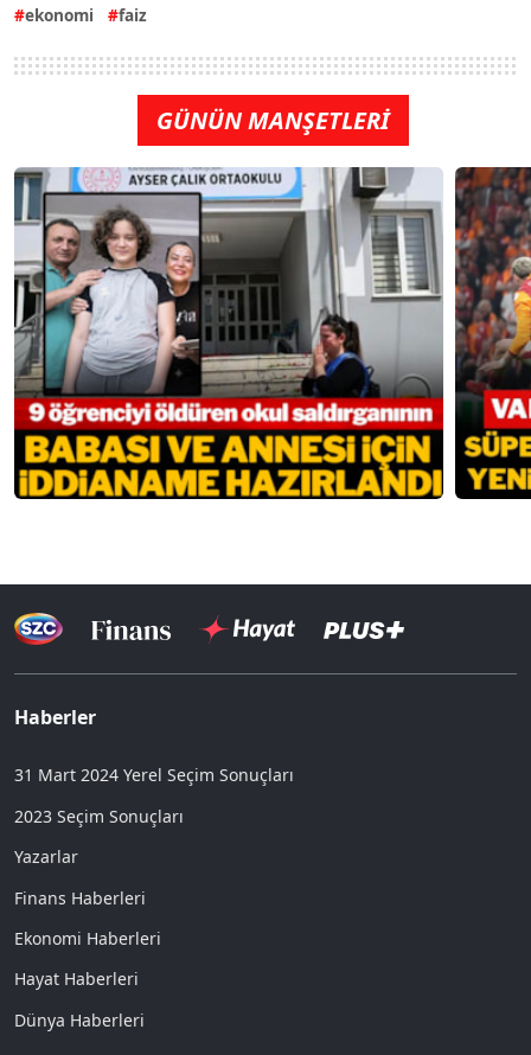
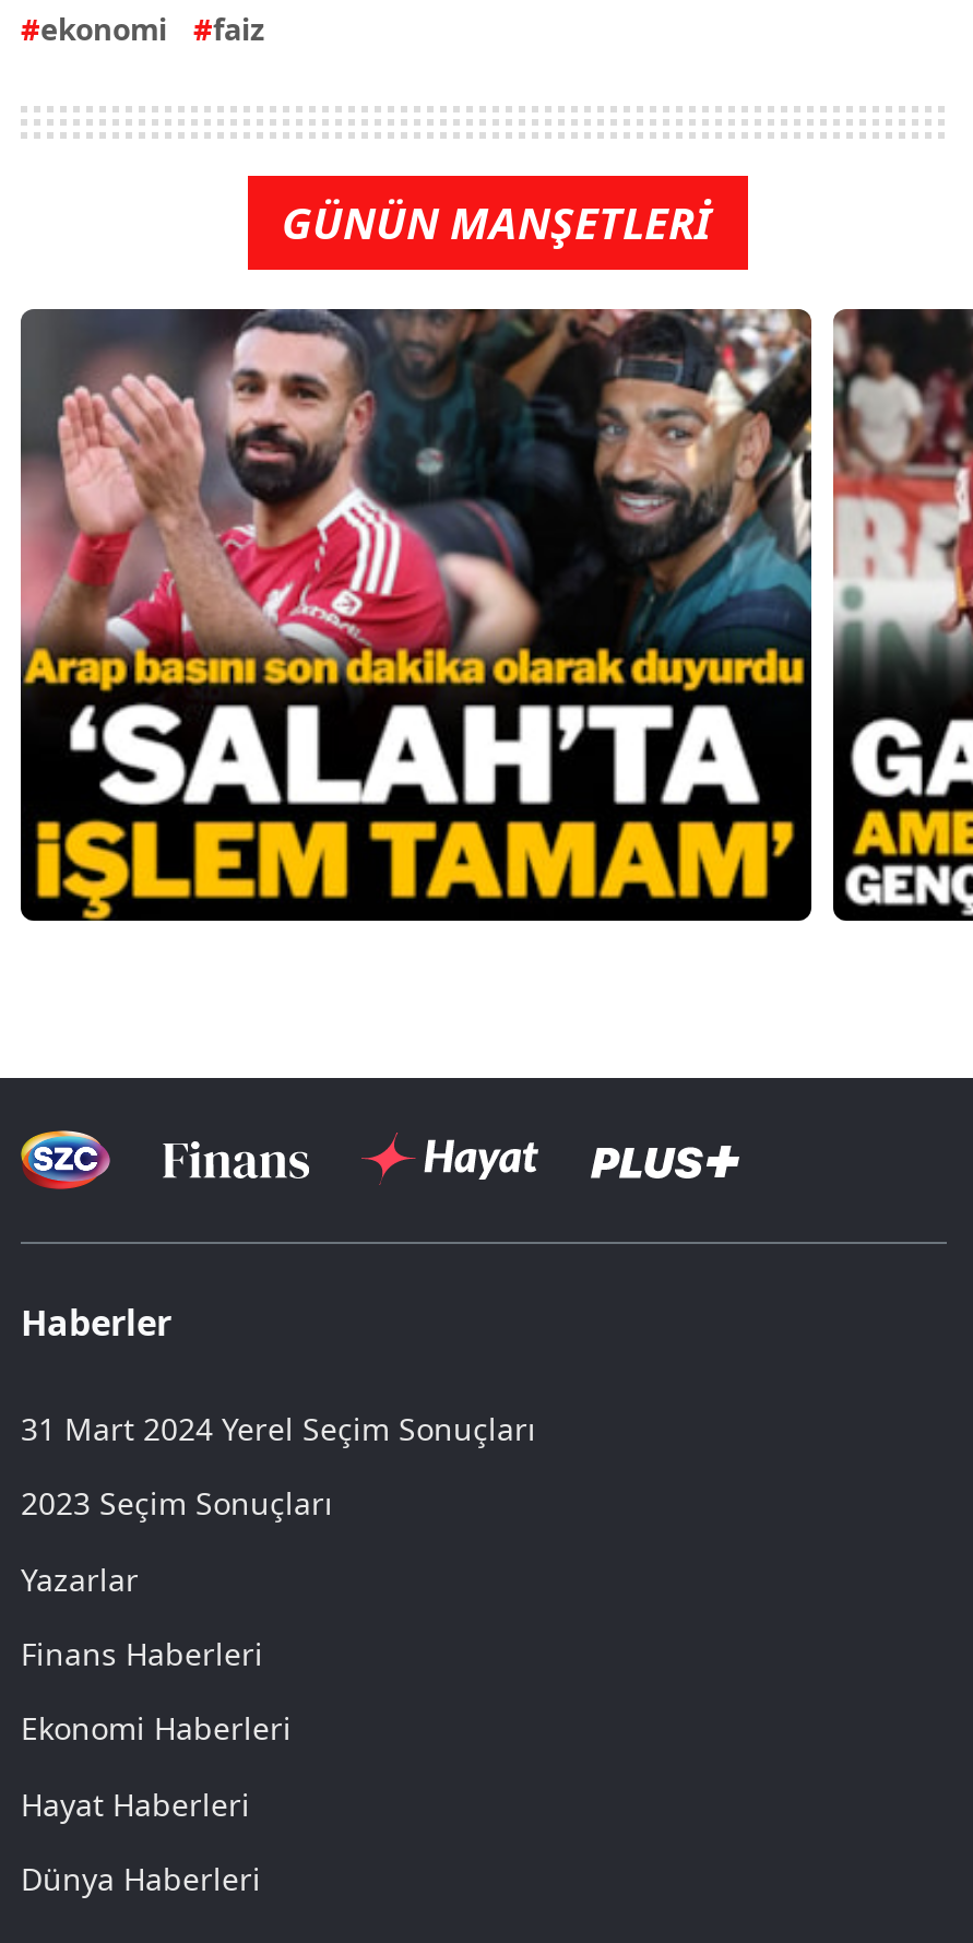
- [image]
+ [image]

- [image]
+ [image]
